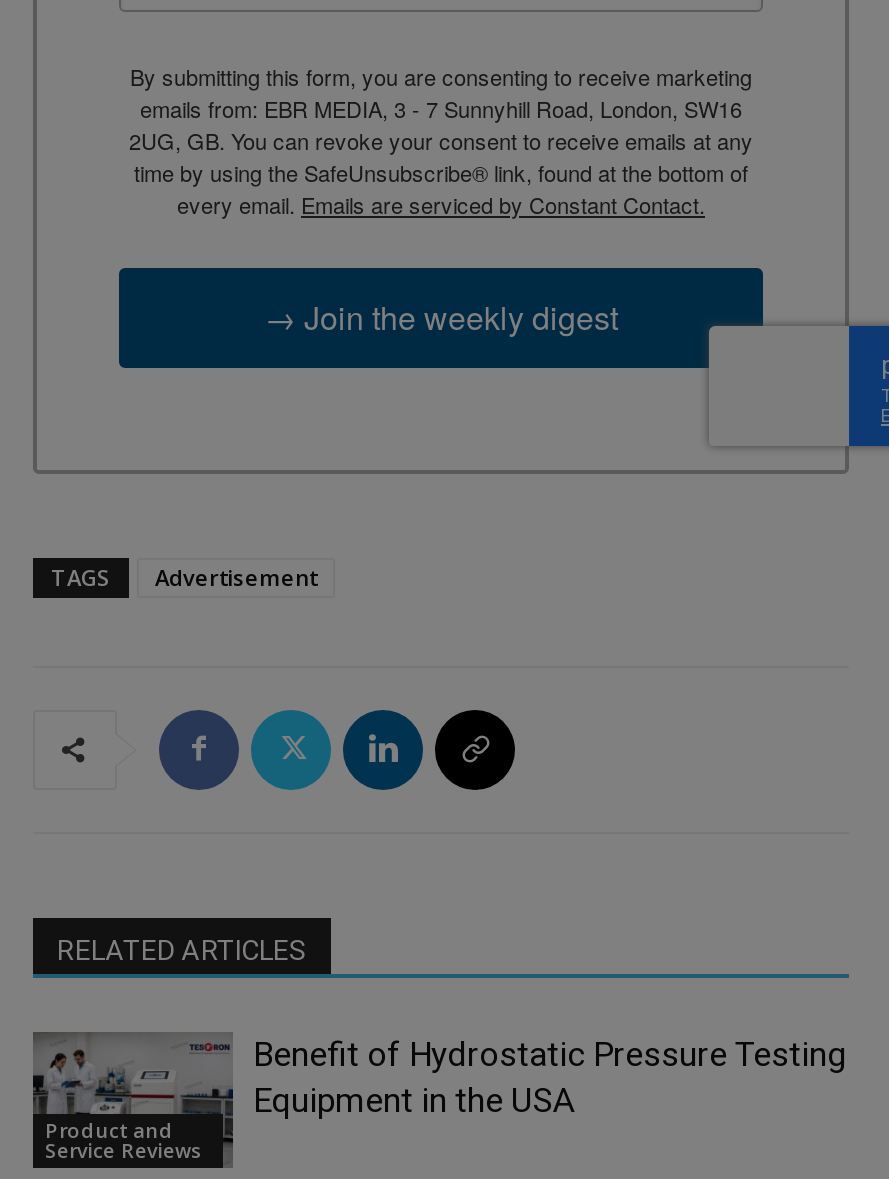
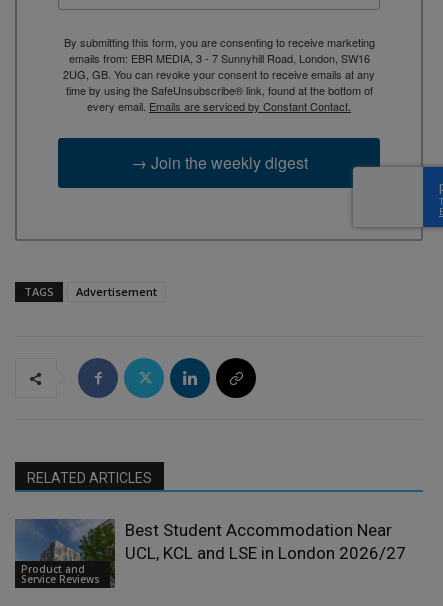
- [image]
- Benefit of Hydrostatic Pressure Testing
- Equipment in the USA
+ [image]
+ Best Student Accommodation Near
+ UCL, KCL and LSE in London 2026/27
